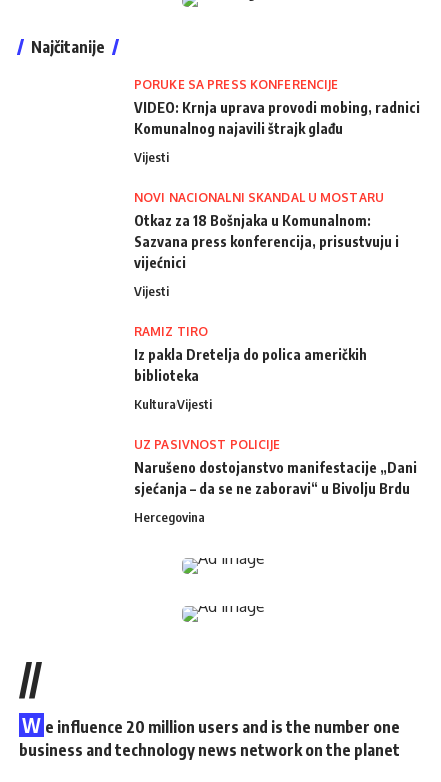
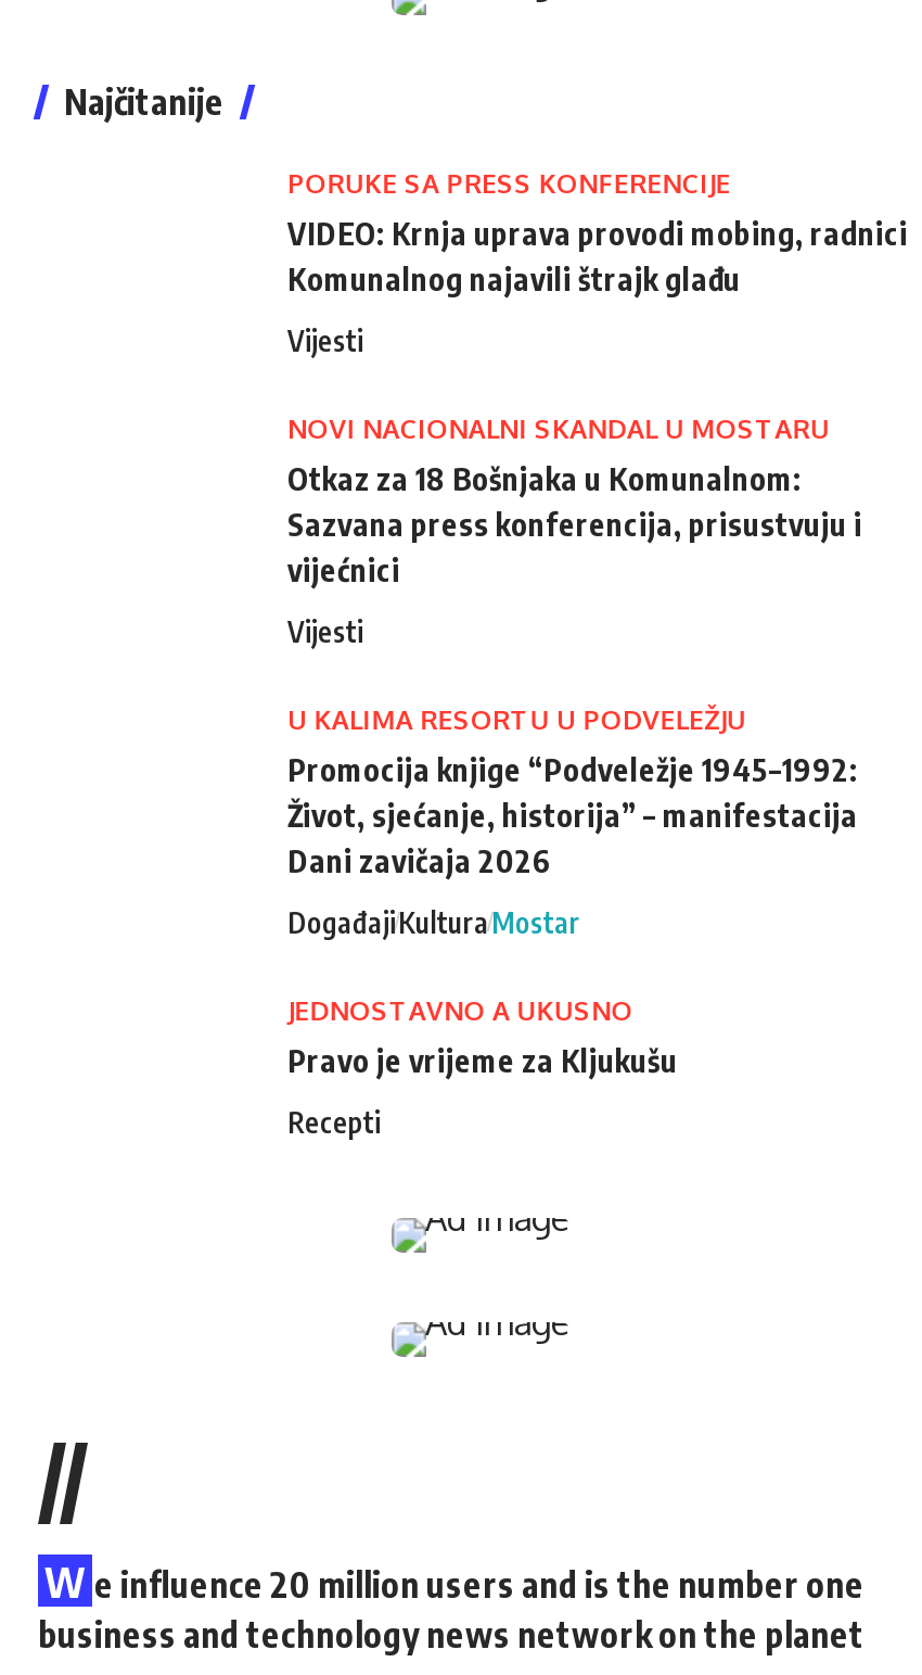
- RAMIZ TIRO
- Iz pakla Dretelja do polica američkih
- biblioteka
+ U KALIMA RESORTU U PODVELEŽJU
+ Promocija knjige “Podveležje 1945–1992:
+ Život, sjećanje, historija” – manifestacija
+ Dani zavičaja 2026

- KulturaVijesti
+ DogađajiKultura Mostar

- UZ PASIVNOST POLICIJE
- Narušeno dostojanstvo manifestacije „Dani
- sjećanja – da se ne zaboravi“ u Bivolju Brdu
+ JEDNOSTAVNO A UKUSNO
+ Pravo je vrijeme za Kljukušu

- Hercegovina
+ Recepti
